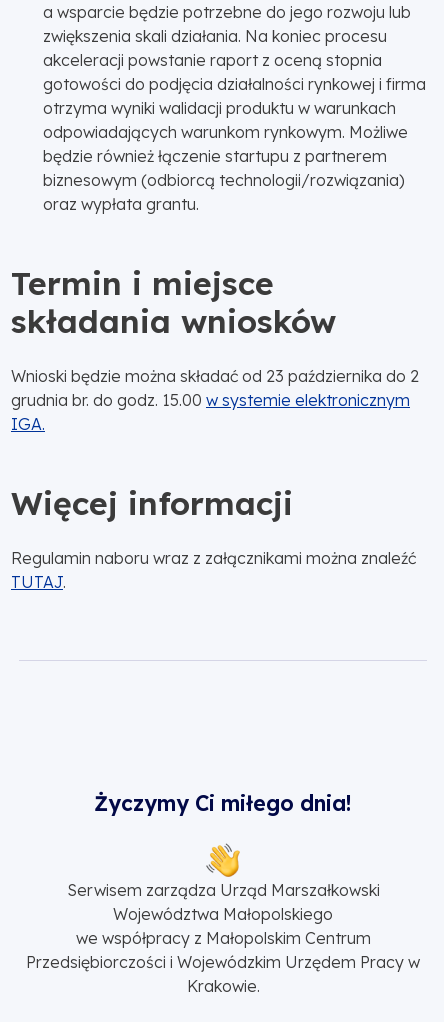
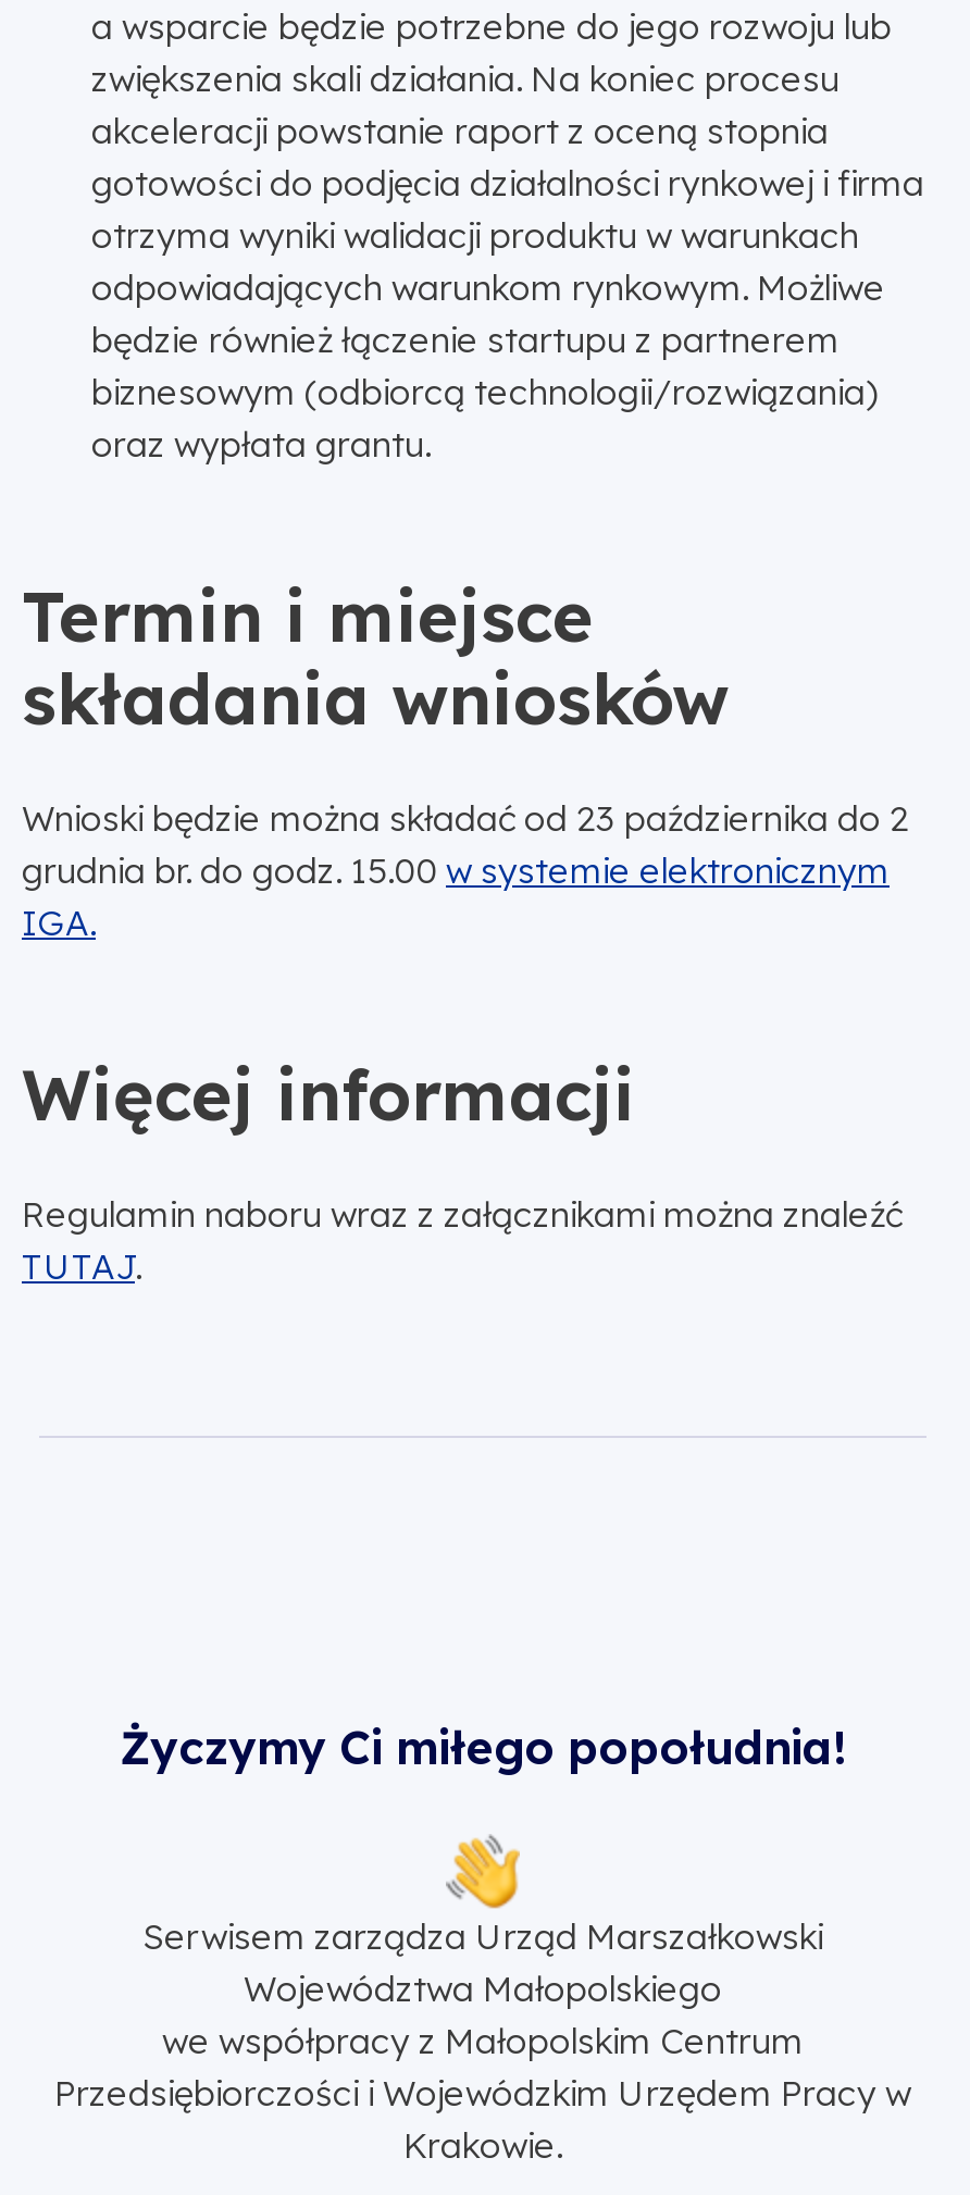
- Życzymy Ci miłego dnia!
+ Życzymy Ci miłego popołudnia!
